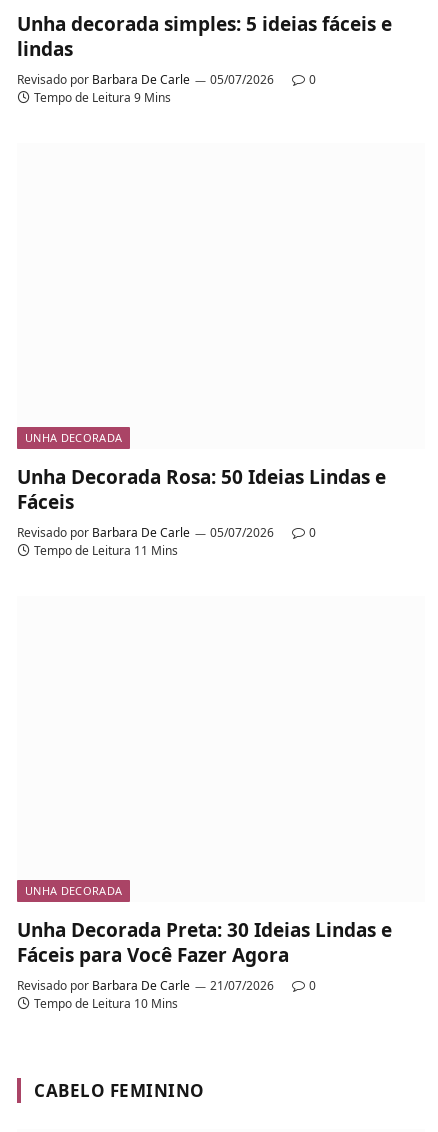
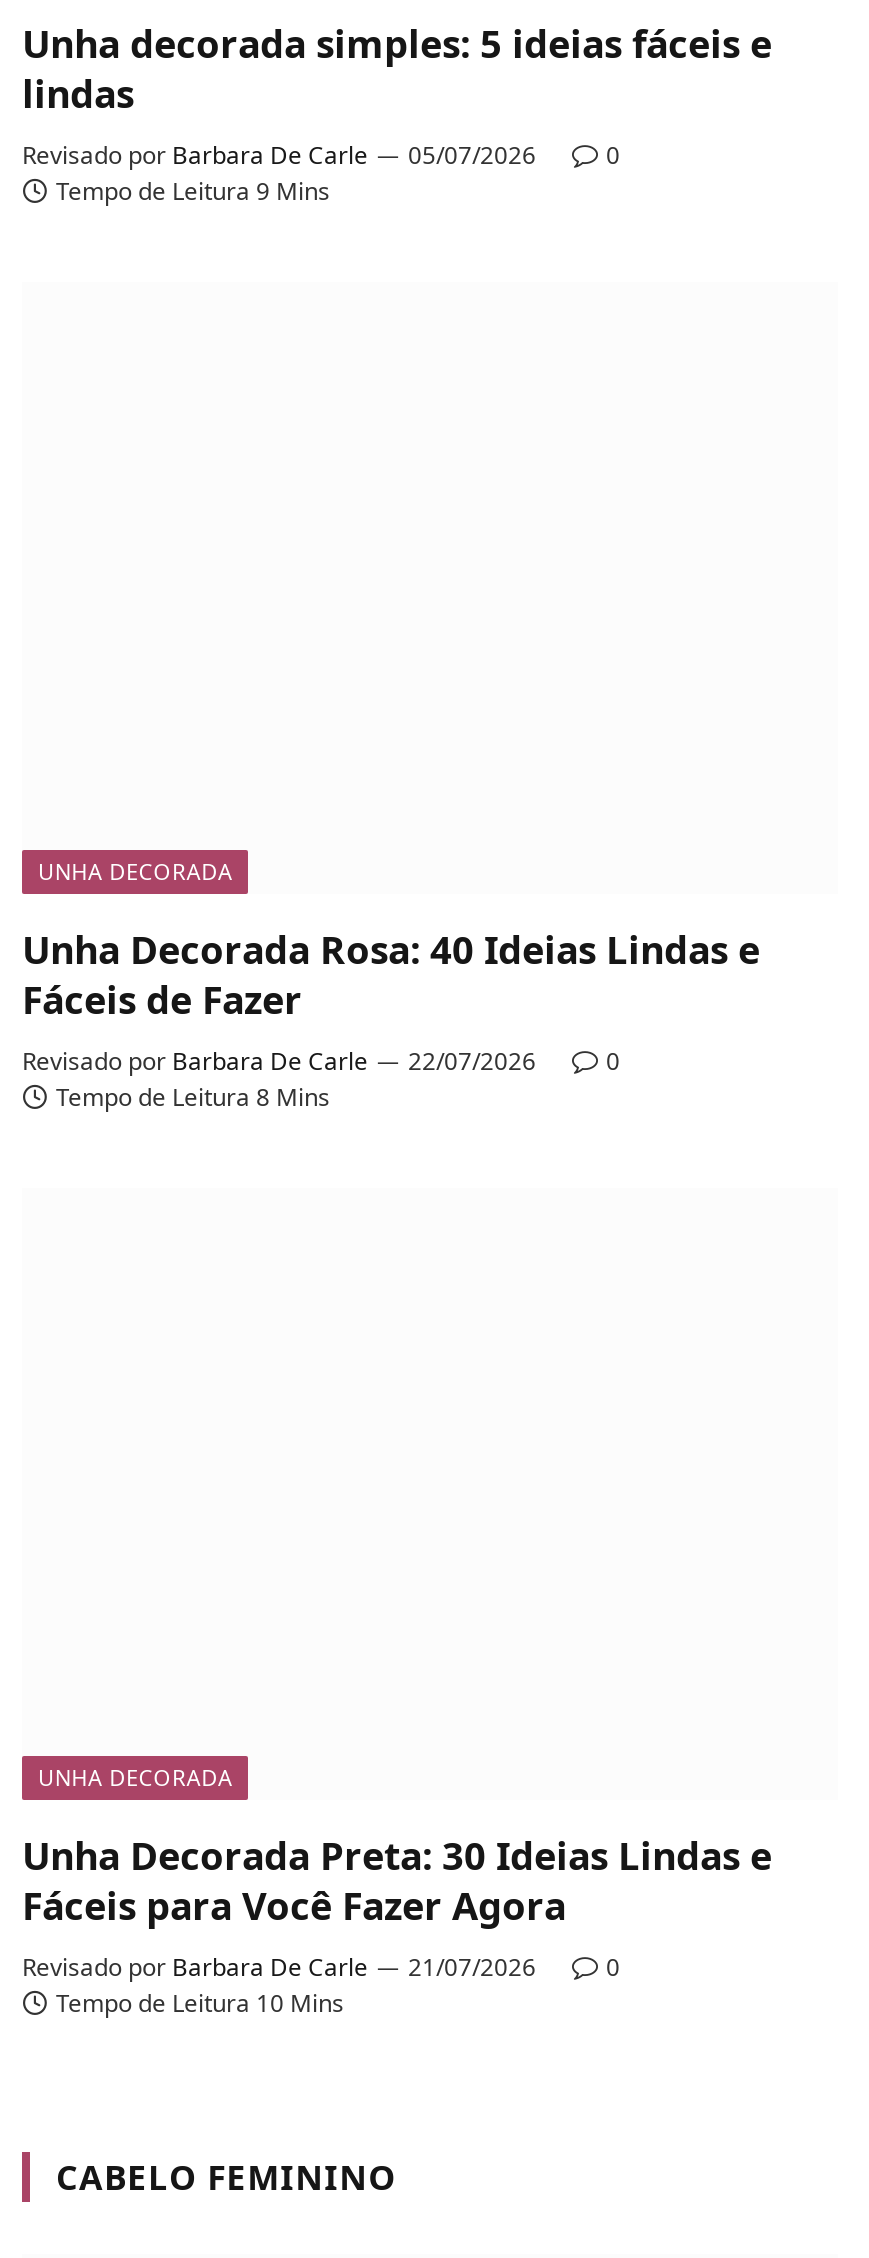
- Unha Decorada Rosa: 50 Ideias Lindas e
- Fáceis
+ Unha Decorada Rosa: 40 Ideias Lindas e
+ Fáceis de Fazer

- Revisado por Barbara De Carle 05/07/2026
+ Revisado por Barbara De Carle 22/07/2026

- Tempo de Leitura 11 Mins
+ Tempo de Leitura 8 Mins
